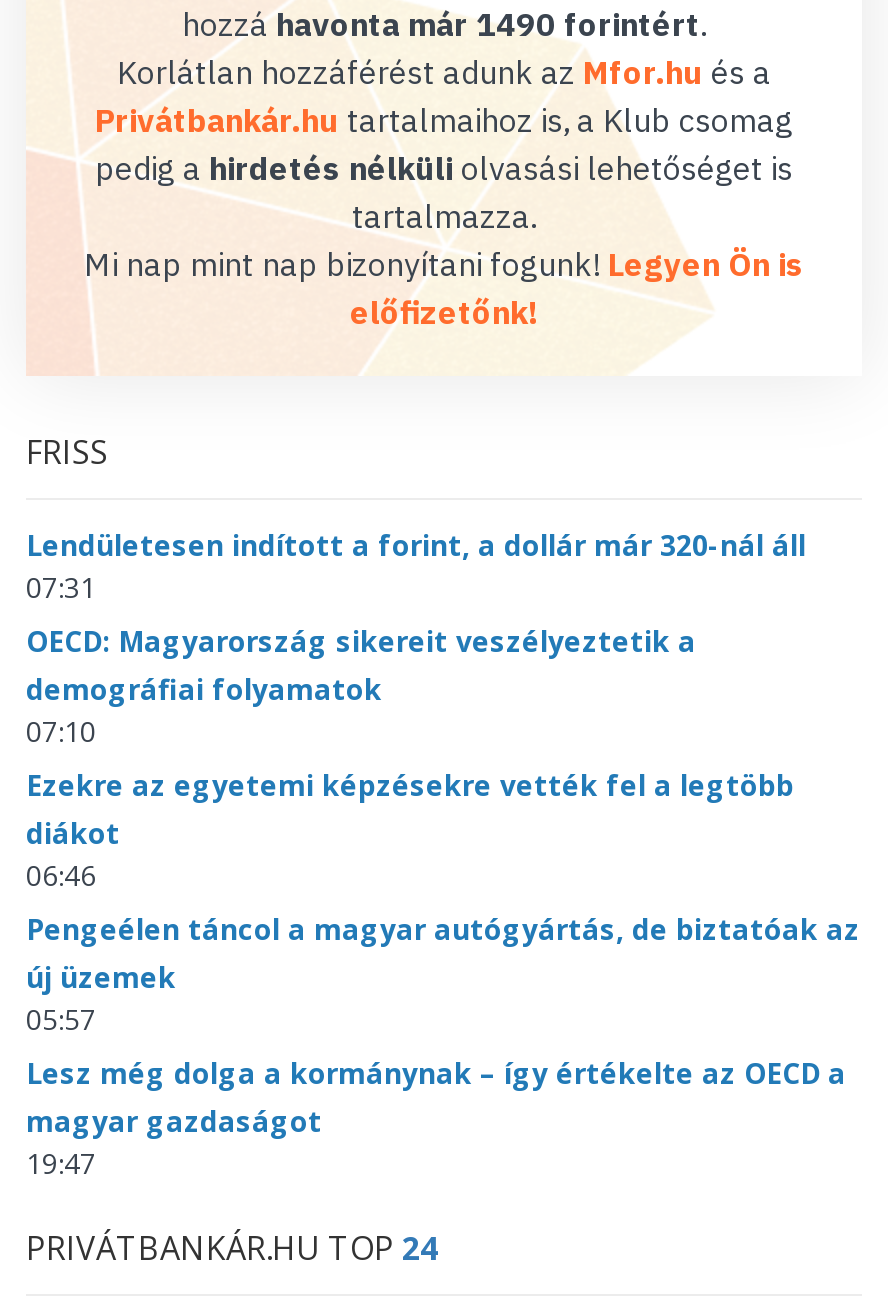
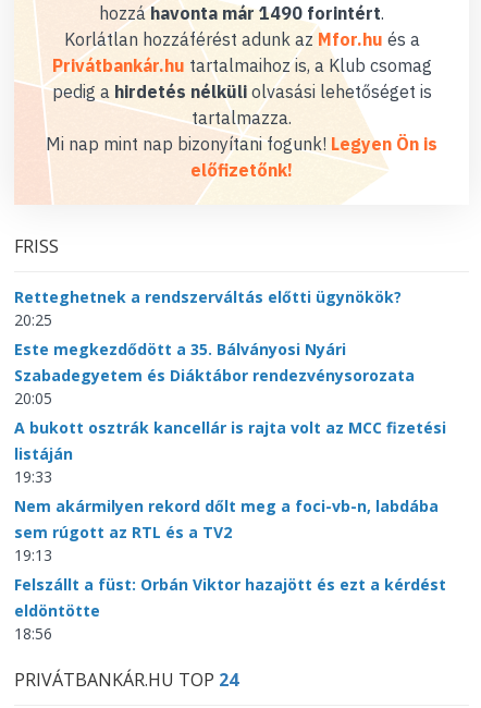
- Lendületesen indított a forint, a dollár már 320-nál áll
- 07:31
- OECD: Magyarország sikereit veszélyeztetik a
- demográfiai folyamatok
- 07:10
- Ezekre az egyetemi képzésekre vették fel a legtöbb
- diákot
- 06:46
- Pengeélen táncol a magyar autógyártás, de biztatóak az
- új üzemek
- 05:57
- Lesz még dolga a kormánynak – így értékelte az OECD a
- magyar gazdaságot
- 19:47
+ Retteghetnek a rendszerváltás előtti ügynökök?
+ 20:25
+ Este megkezdődött a 35. Bálványosi Nyári
+ Szabadegyetem és Diáktábor rendezvénysorozata
+ 20:05
+ A bukott osztrák kancellár is rajta volt az MCC fizetési
+ listáján
+ 19:33
+ Nem akármilyen rekord dőlt meg a foci-vb-n, labdába
+ sem rúgott az RTL és a TV2
+ 19:13
+ Felszállt a füst: Orbán Viktor hazajött és ezt a kérdést
+ eldöntötte
+ 18:56
